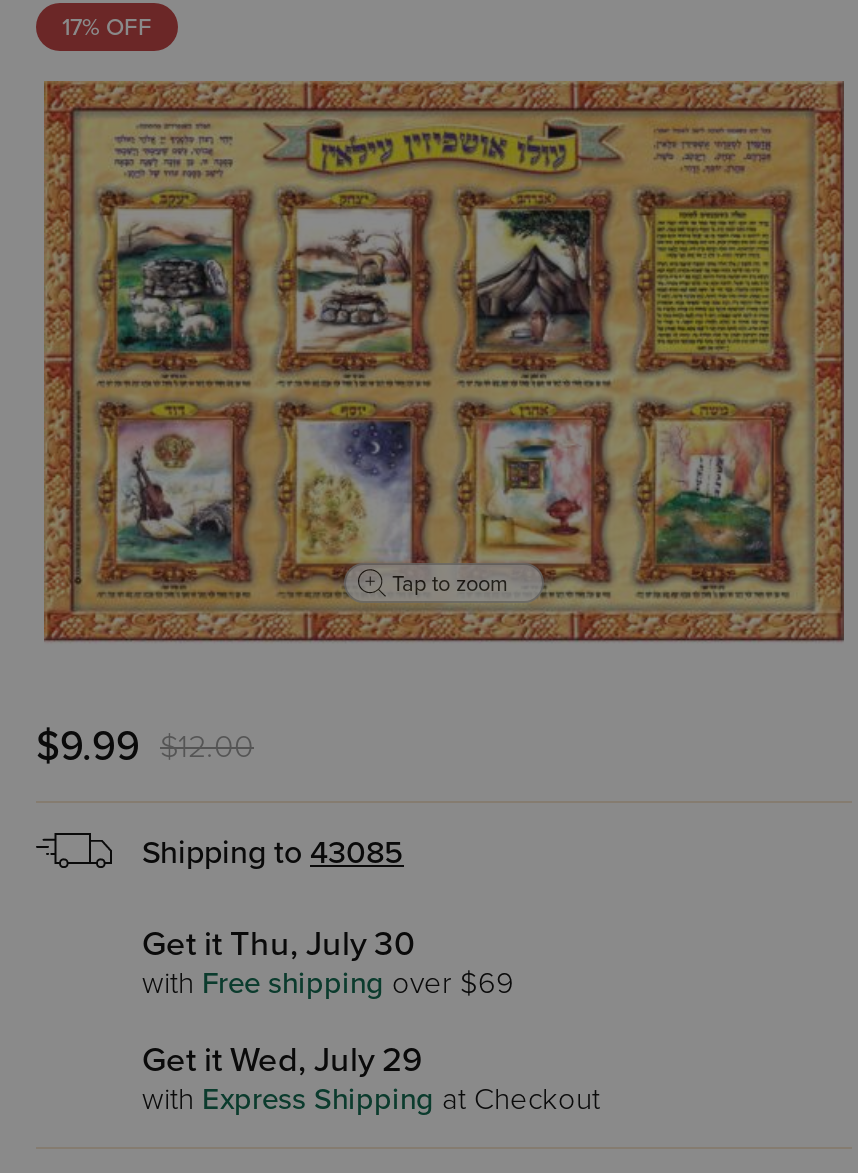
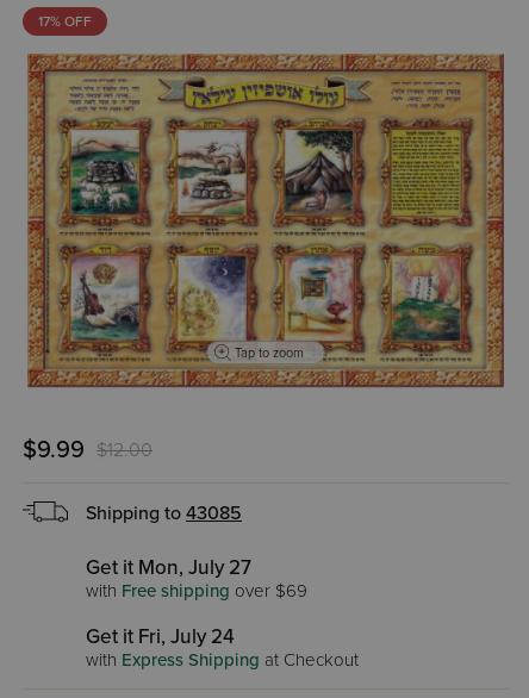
- Get it Thu, July 30
+ Get it Mon, July 27

- Get it Wed, July 29
+ Get it Fri, July 24
